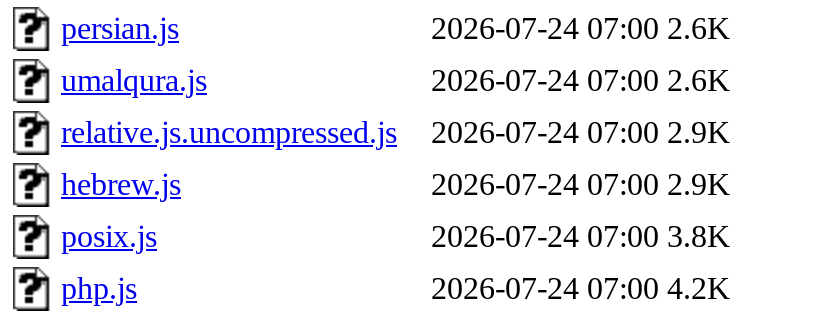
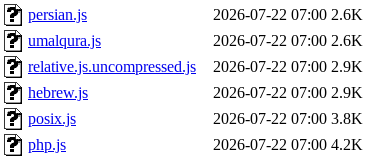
- 2026-07-24 07:00 2.6K
+ 2026-07-22 07:00 2.6K

- 2026-07-24 07:00 2.6K
+ 2026-07-22 07:00 2.6K

- relative.js.uncompressed.js 2026-07-24 07:00 2.9K
+ relative.js.uncompressed.js 2026-07-22 07:00 2.9K

- 2026-07-24 07:00 2.9K
+ 2026-07-22 07:00 2.9K

- 2026-07-24 07:00 3.8K
+ 2026-07-22 07:00 3.8K

- 2026-07-24 07:00 4.2K
+ 2026-07-22 07:00 4.2K
